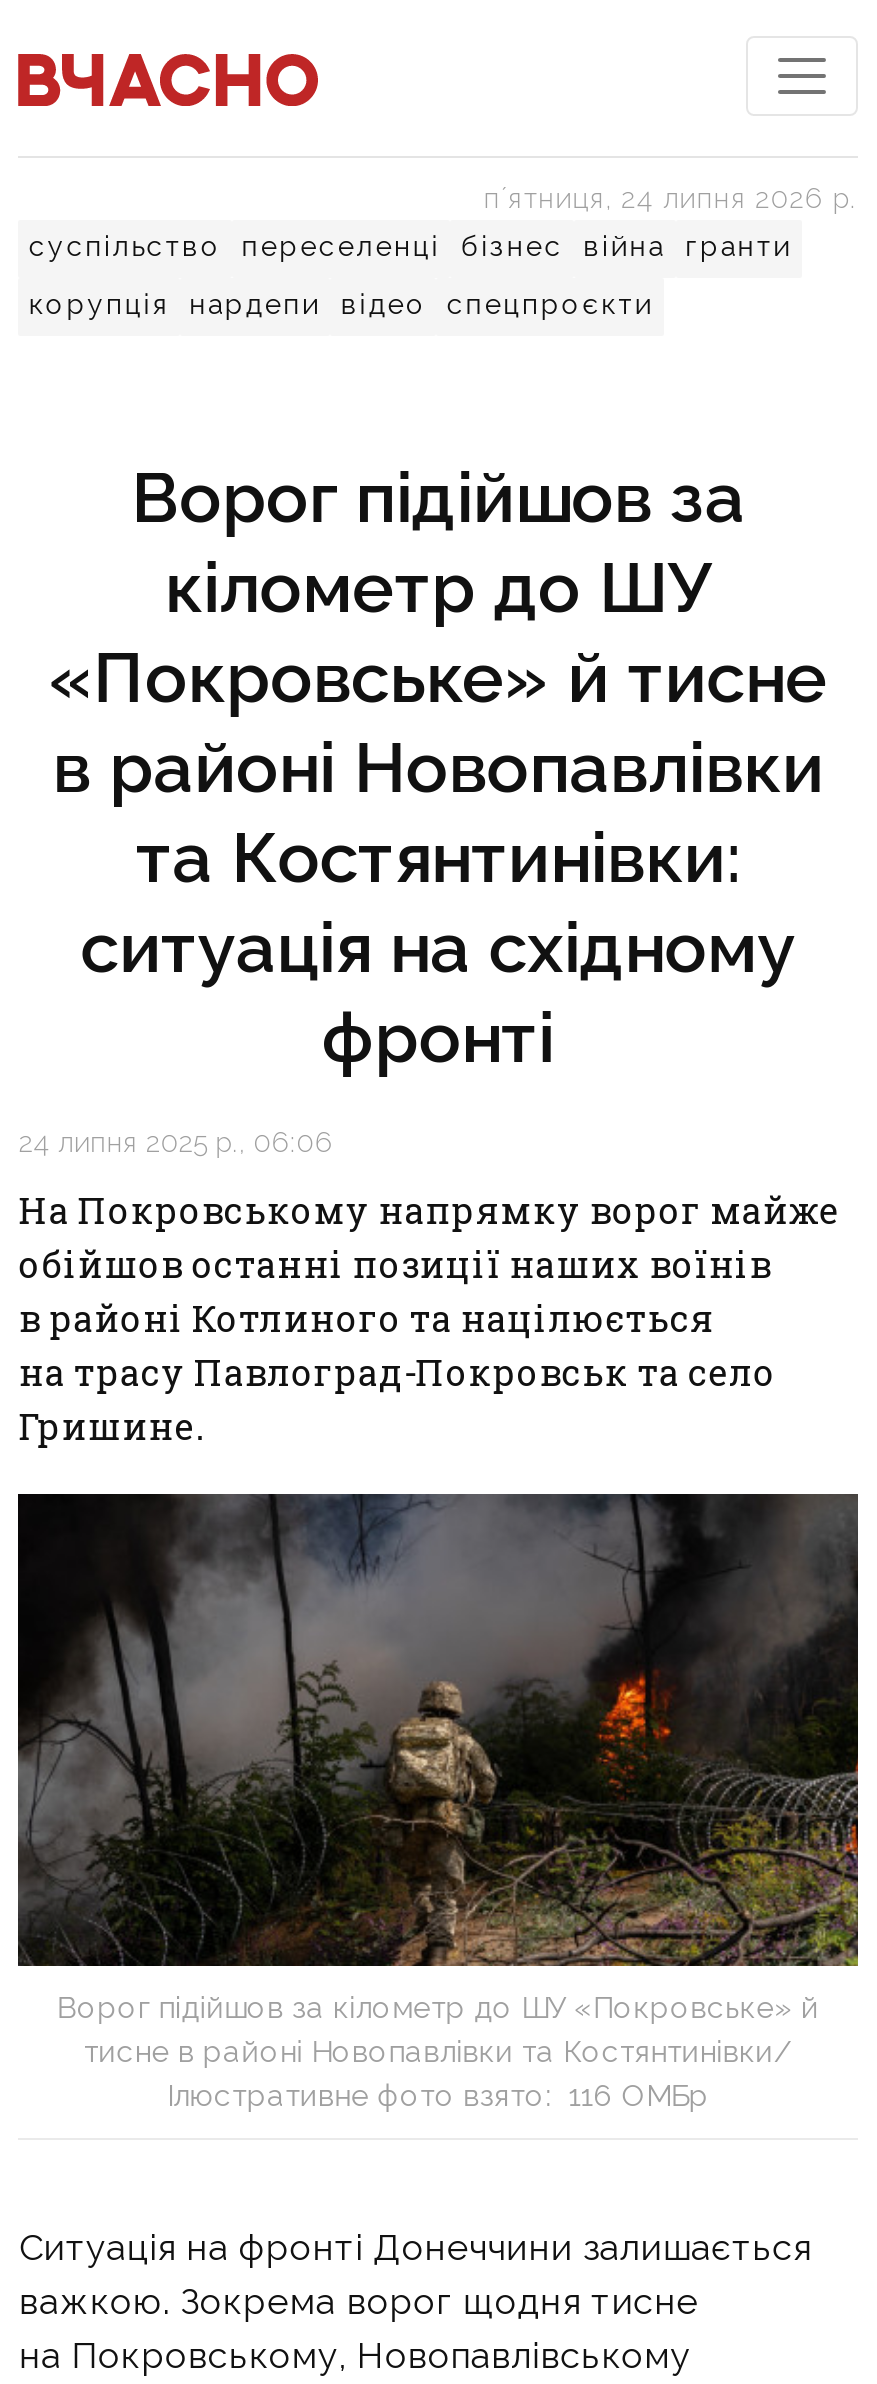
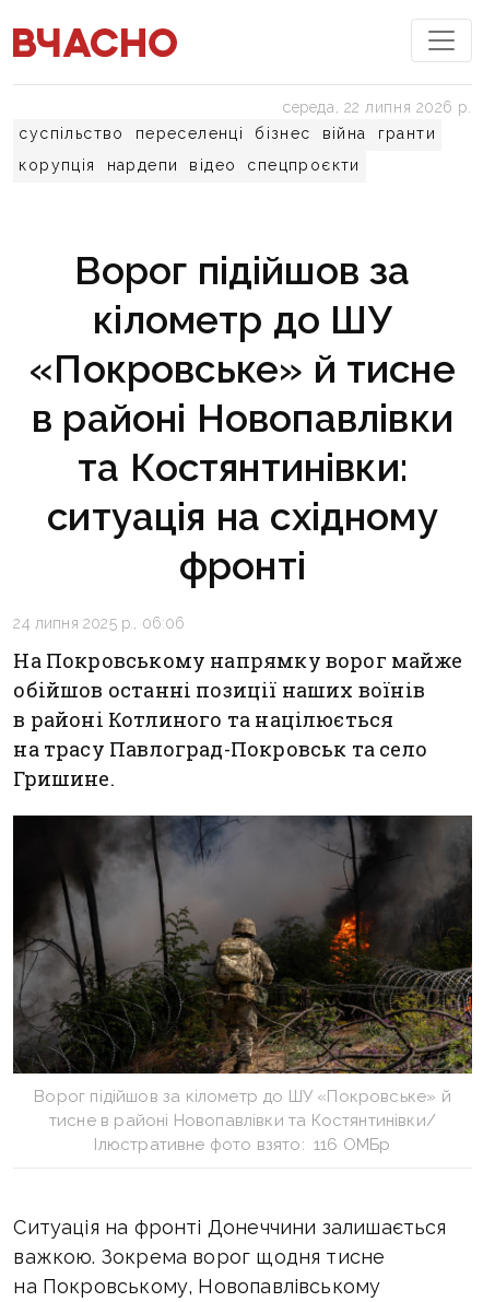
- пʼятниця, 24 липня 2026 р.
+ середа, 22 липня 2026 р.
